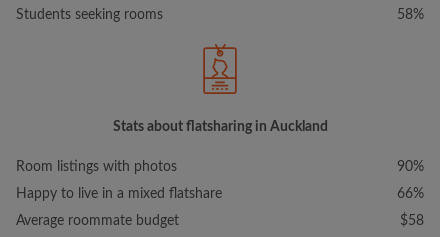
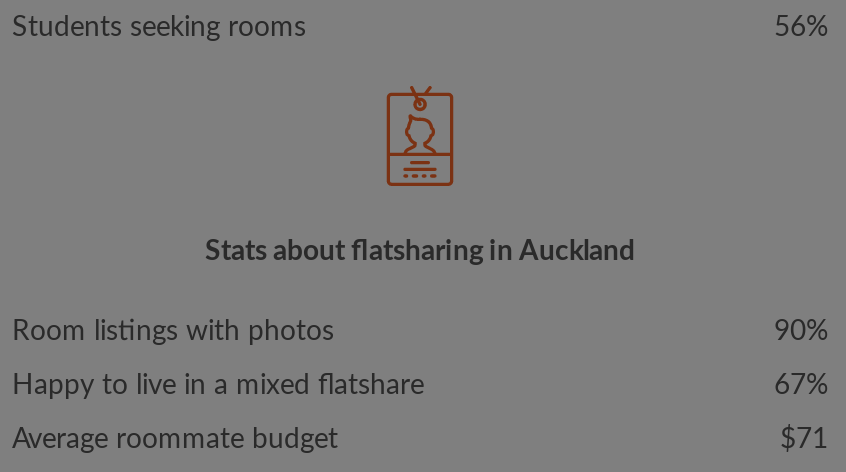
- 58%
+ 56%

- 66%
+ 67%

- $58
+ $71
